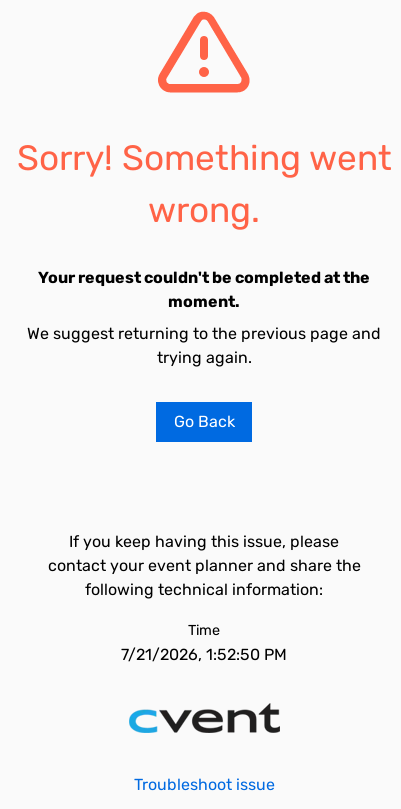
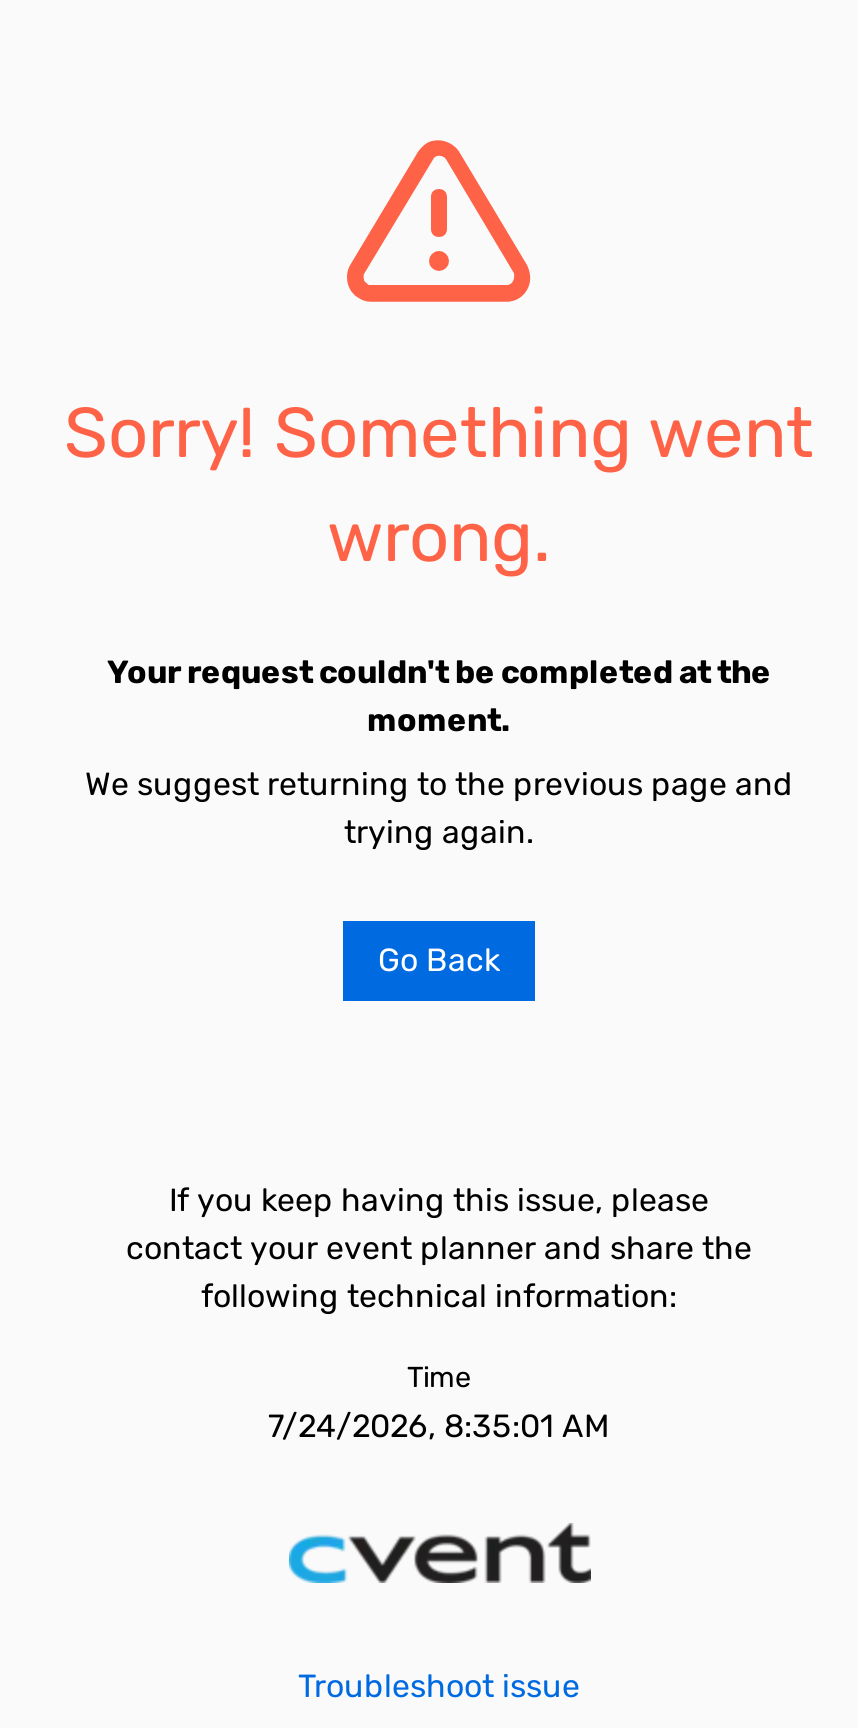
- 7/21/2026, 1:52:50 PM
+ 7/24/2026, 8:35:01 AM
